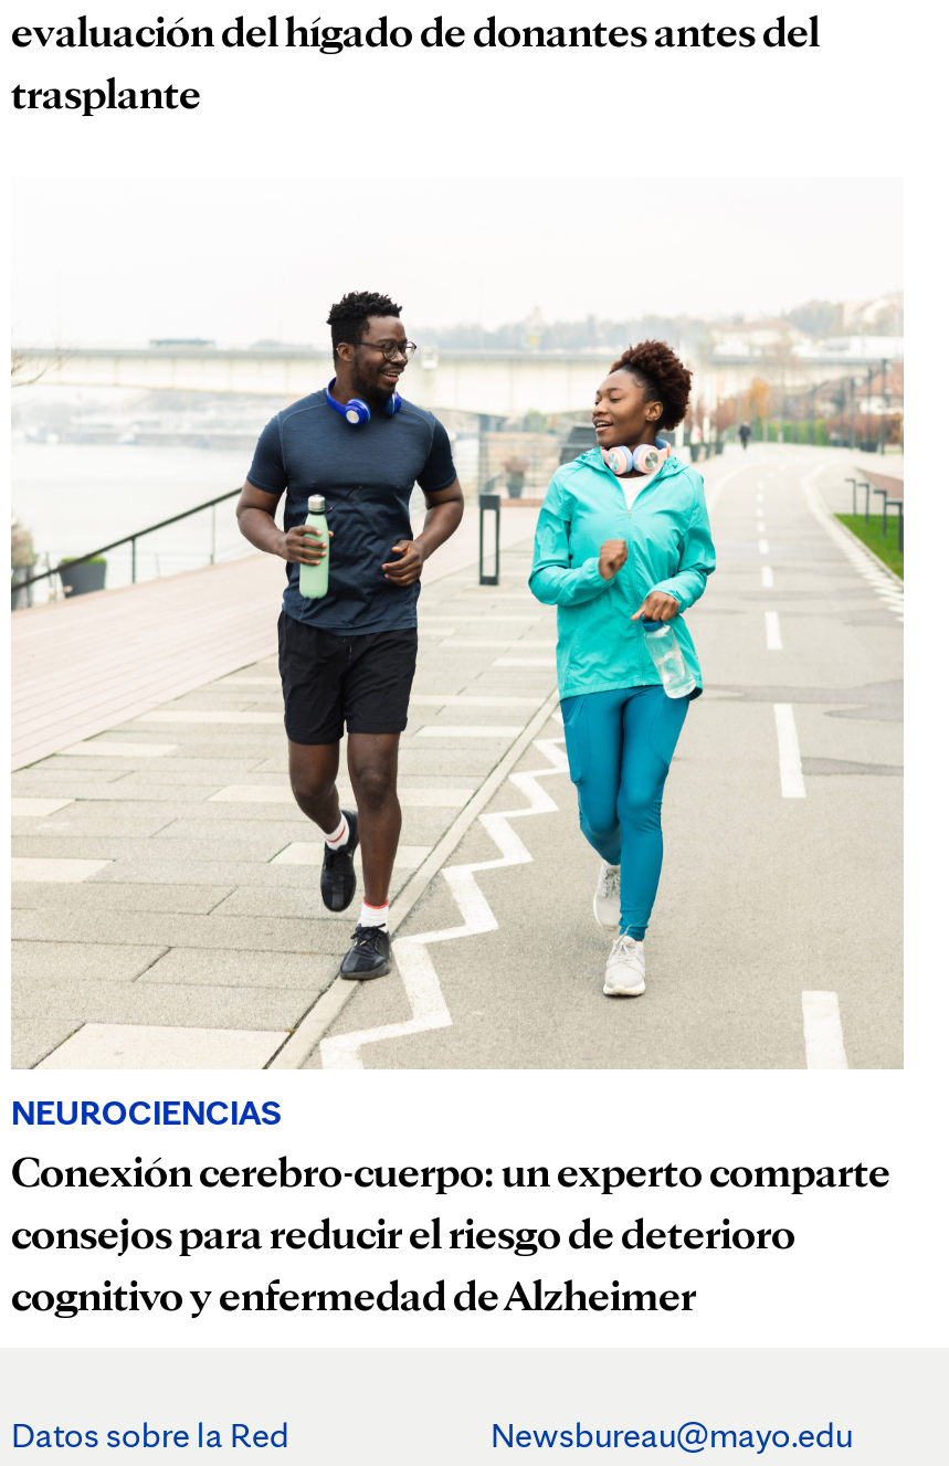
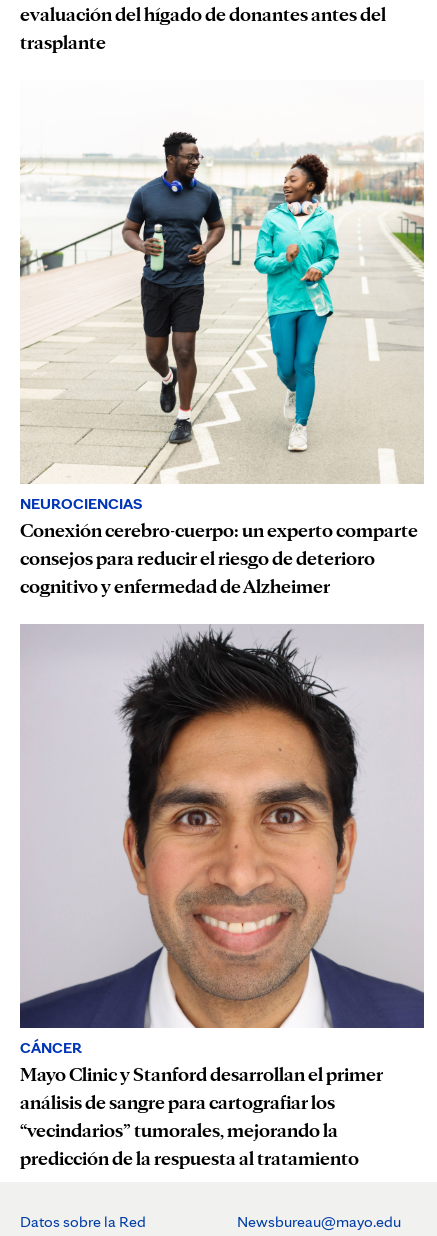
+ [image]
+ CÁNCER
+ Mayo Clinic y Stanford desarrollan el primer
+ análisis de sangre para cartografiar los
+ “vecindarios” tumorales, mejorando la
+ predicción de la respuesta al tratamiento
